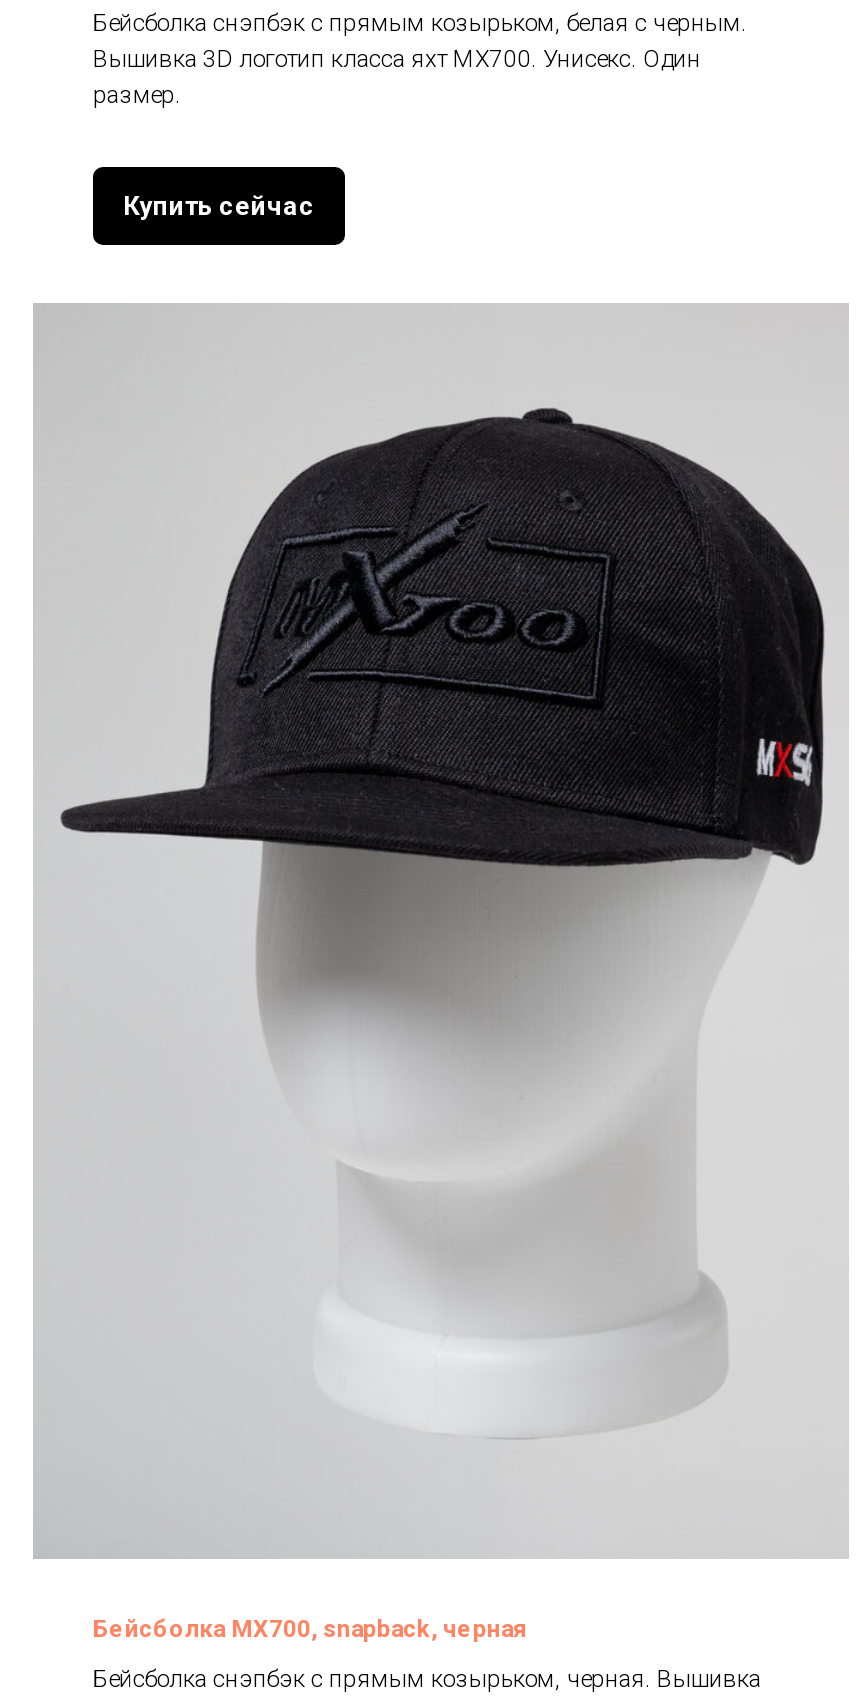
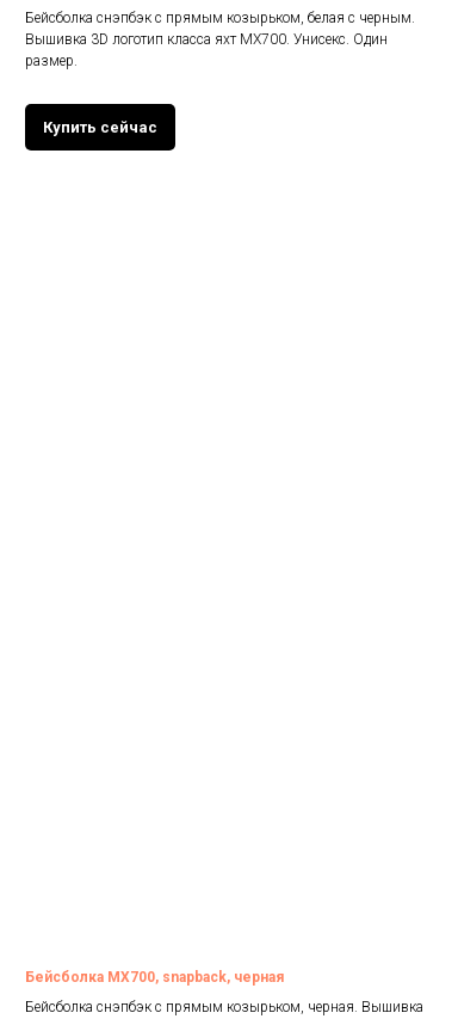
- [image]
